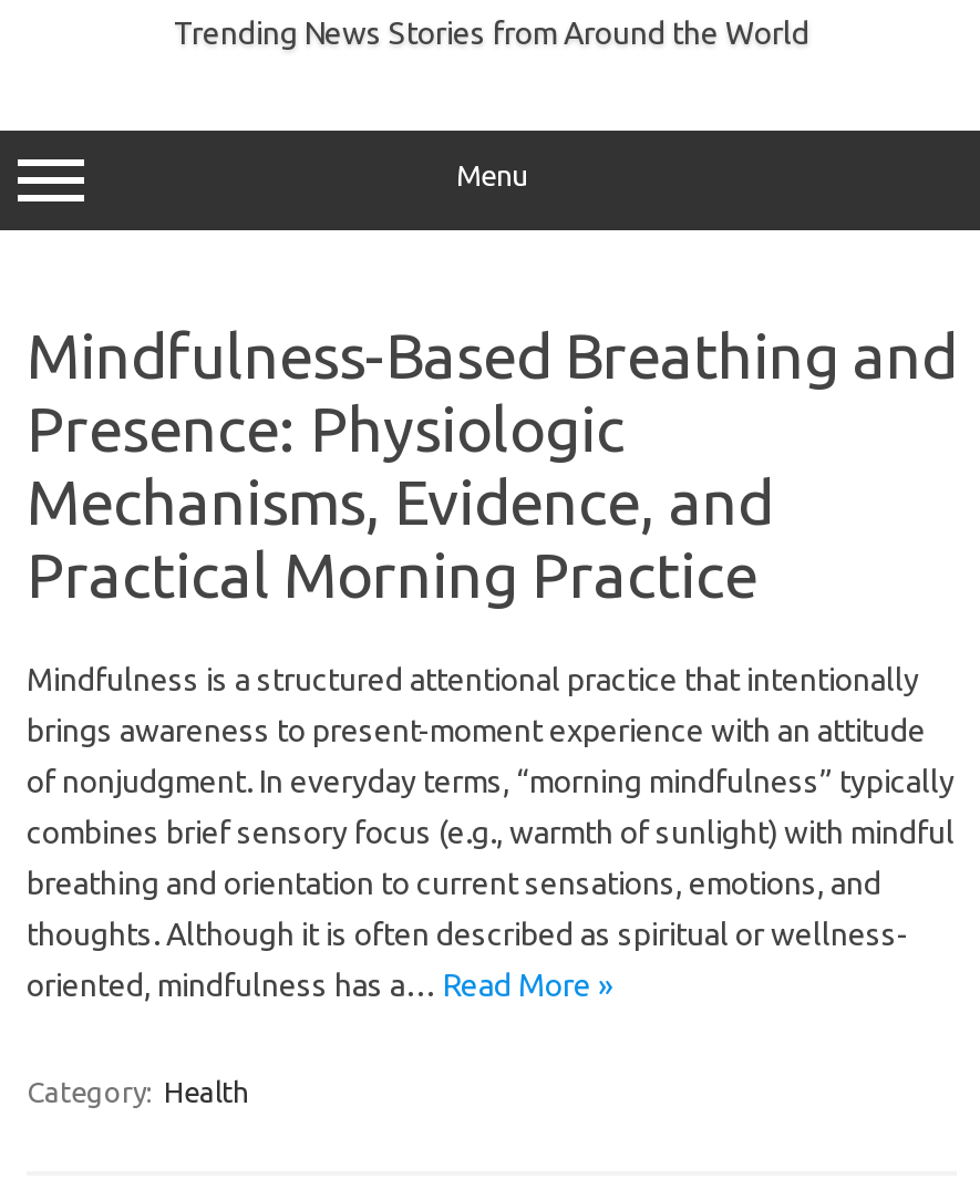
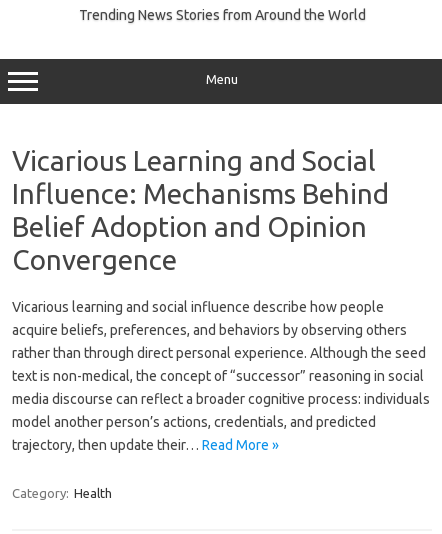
- Mindfulness-Based Breathing and
- Presence: Physiologic
- Mechanisms, Evidence, and
- Practical Morning Practice
+ Vicarious Learning and Social
+ Influence: Mechanisms Behind
+ Belief Adoption and Opinion
+ Convergence

- Mindfulness is a structured attentional practice that intentionally
- brings awareness to present-moment experience with an attitude
- of nonjudgment. In everyday terms, “morning mindfulness” typically
- combines brief sensory focus (e.g., warmth of sunlight) with mindful
- breathing and orientation to current sensations, emotions, and
- thoughts. Although it is often described as spiritual or wellness-
- oriented, mindfulness has a… Read More »
+ Vicarious learning and social influence describe how people
+ acquire beliefs, preferences, and behaviors by observing others
+ rather than through direct personal experience. Although the seed
+ text is non-medical, the concept of “successor” reasoning in social
+ media discourse can reflect a broader cognitive process: individuals
+ model another person’s actions, credentials, and predicted
+ trajectory, then update their… Read More »
